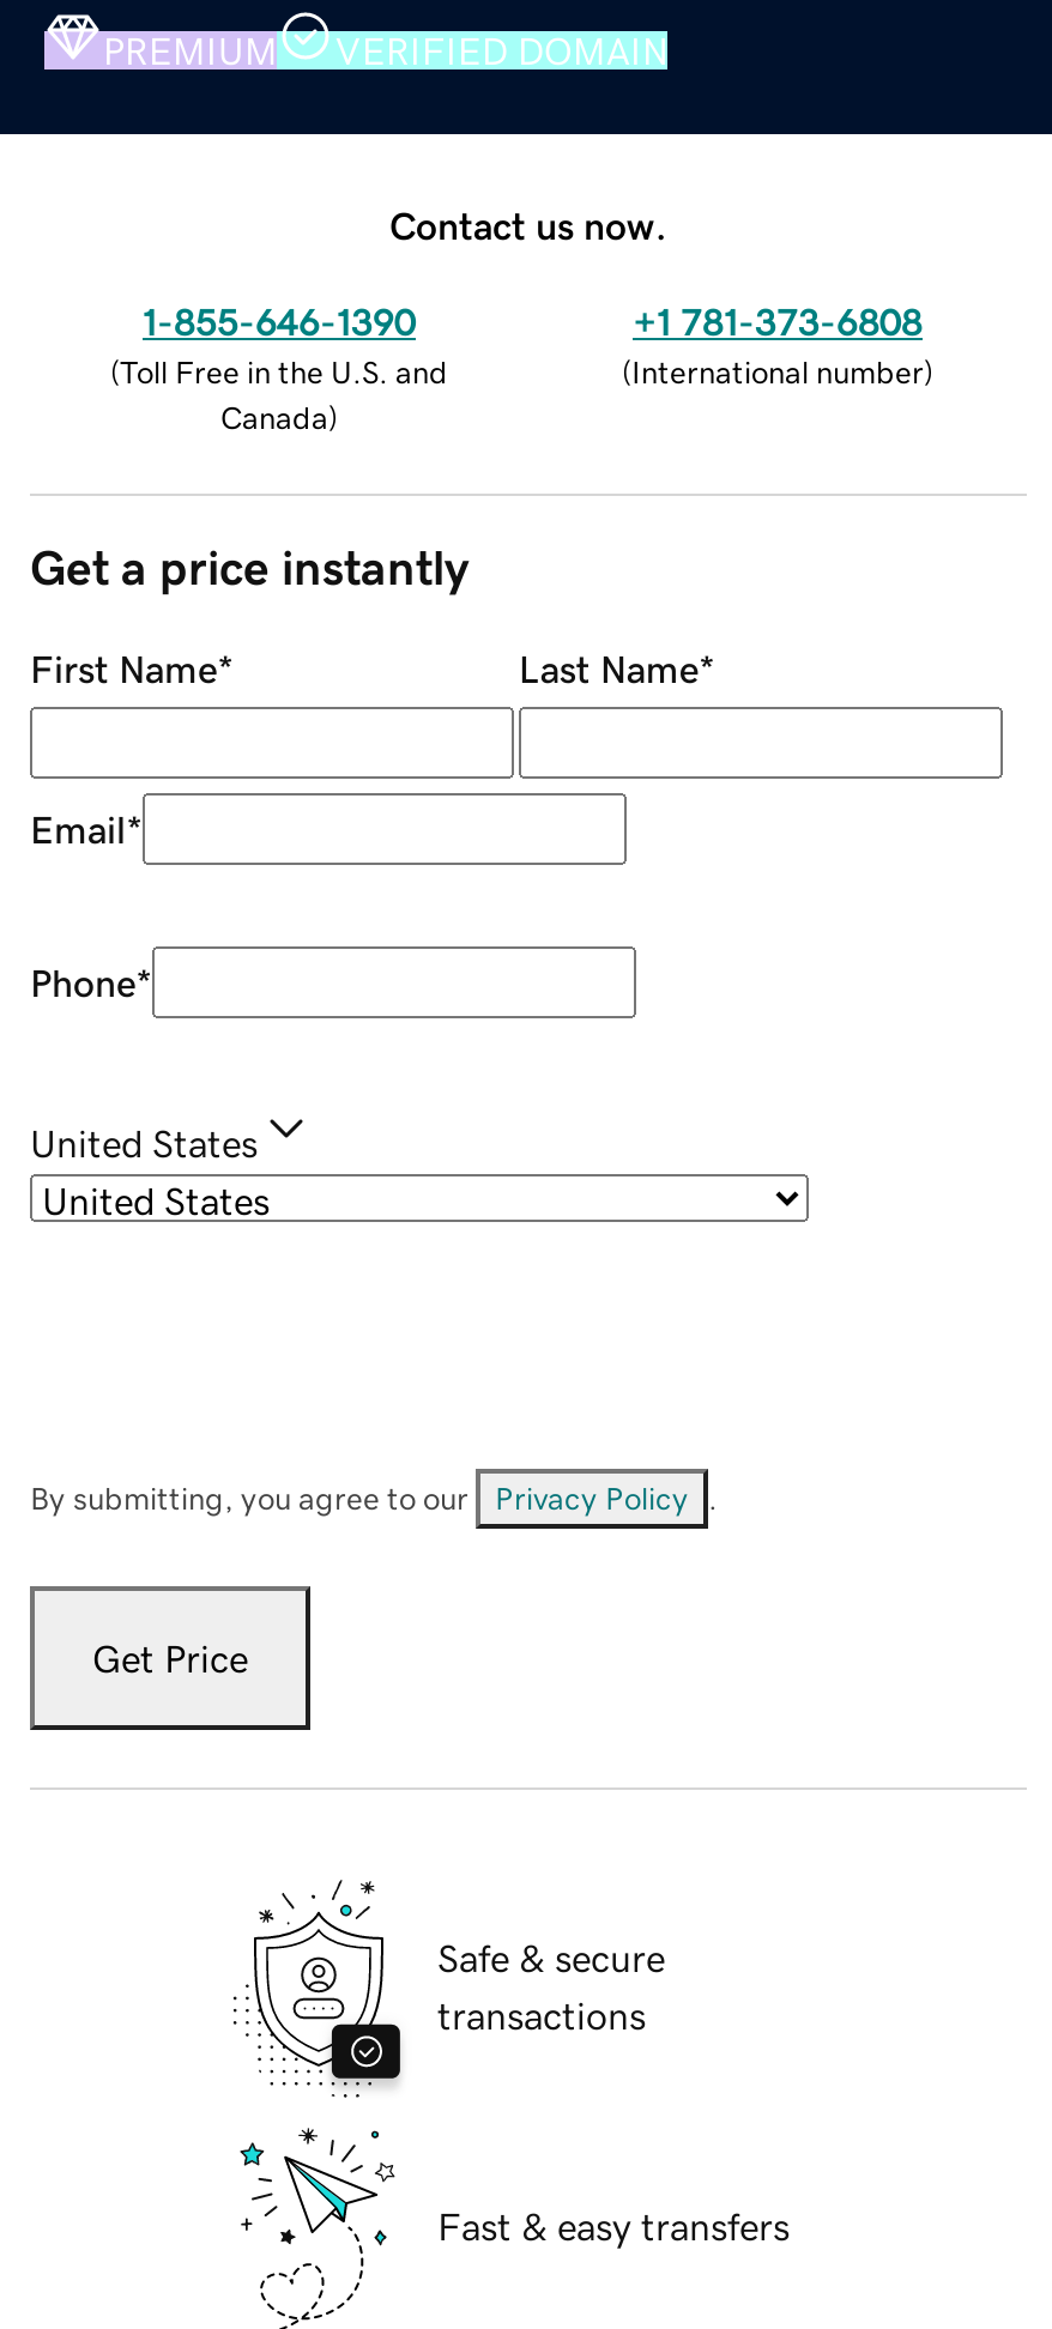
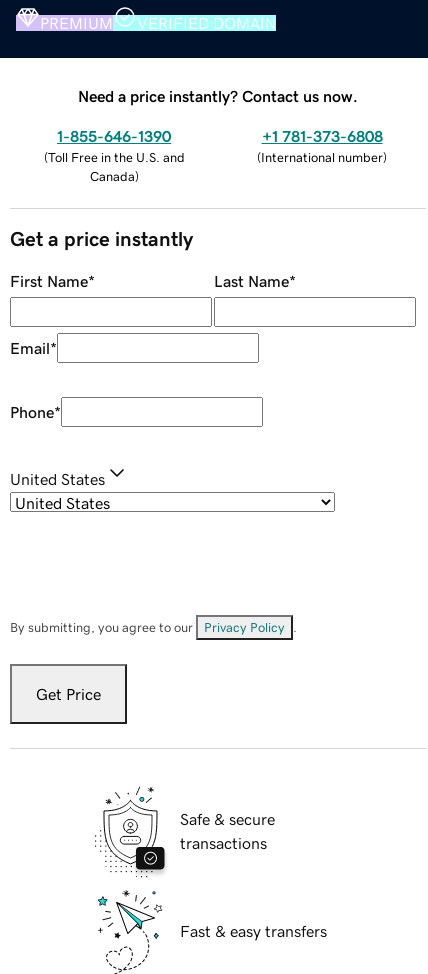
- Contact us now.
+ Need a price instantly? Contact us now.
